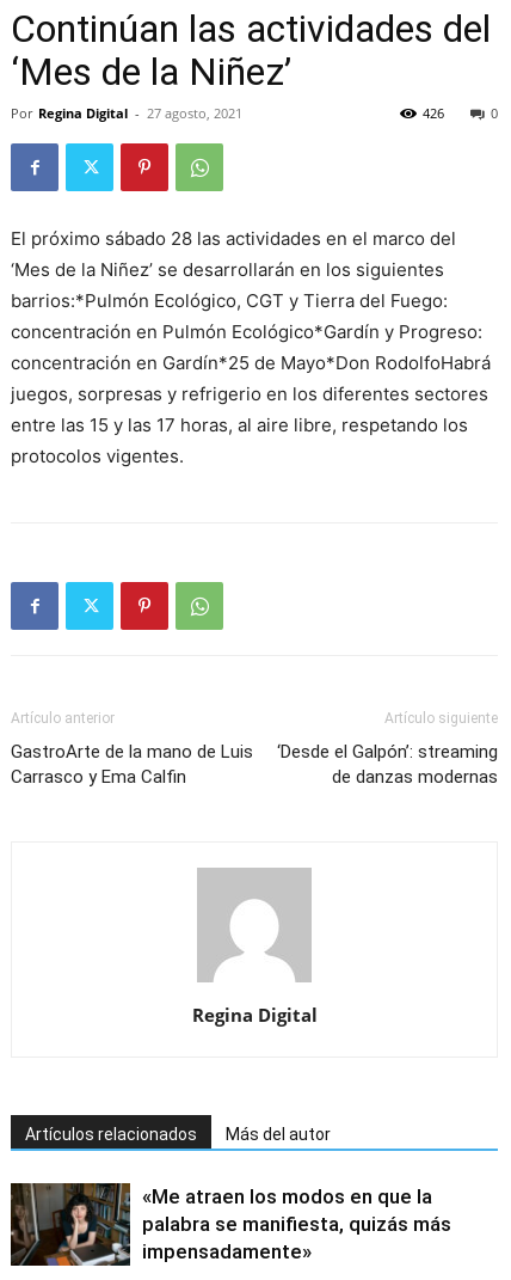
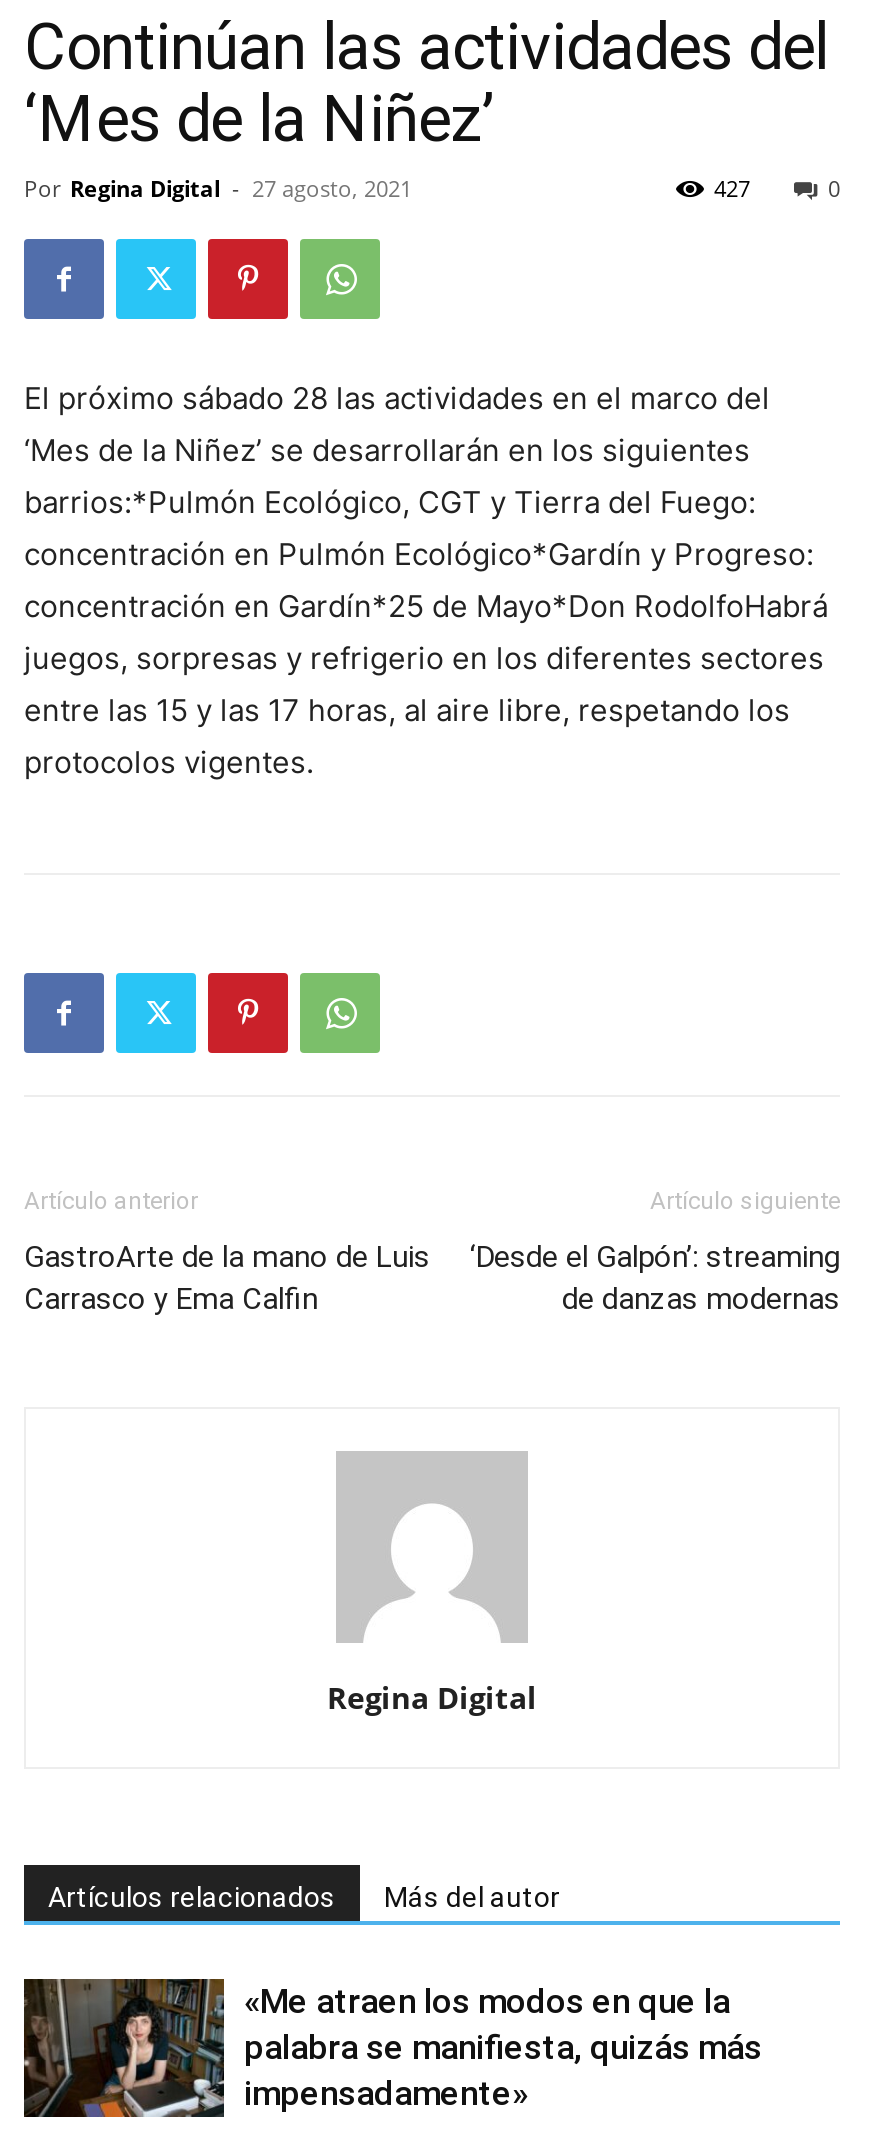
- 426
+ 427
